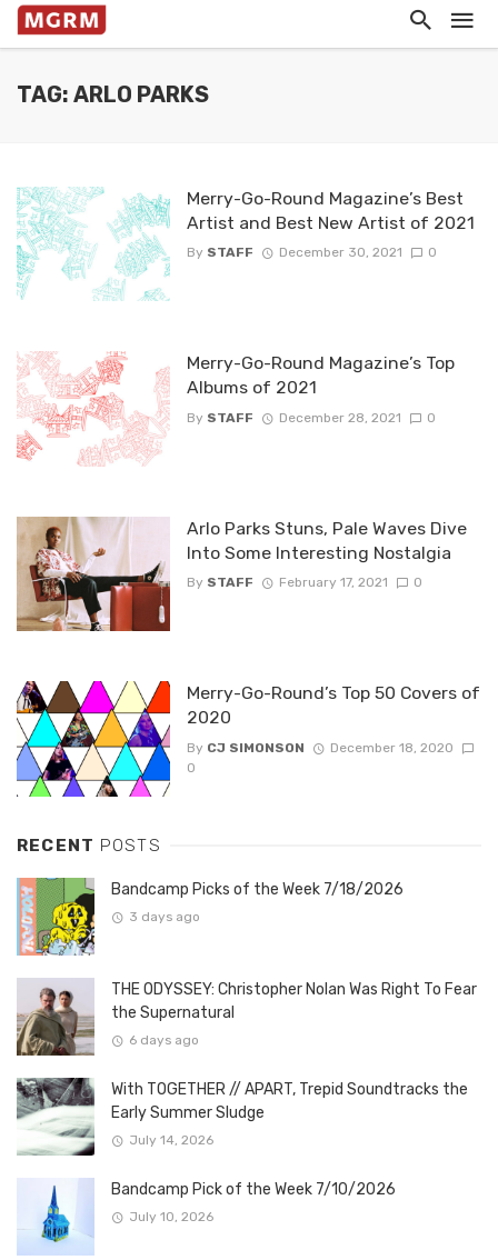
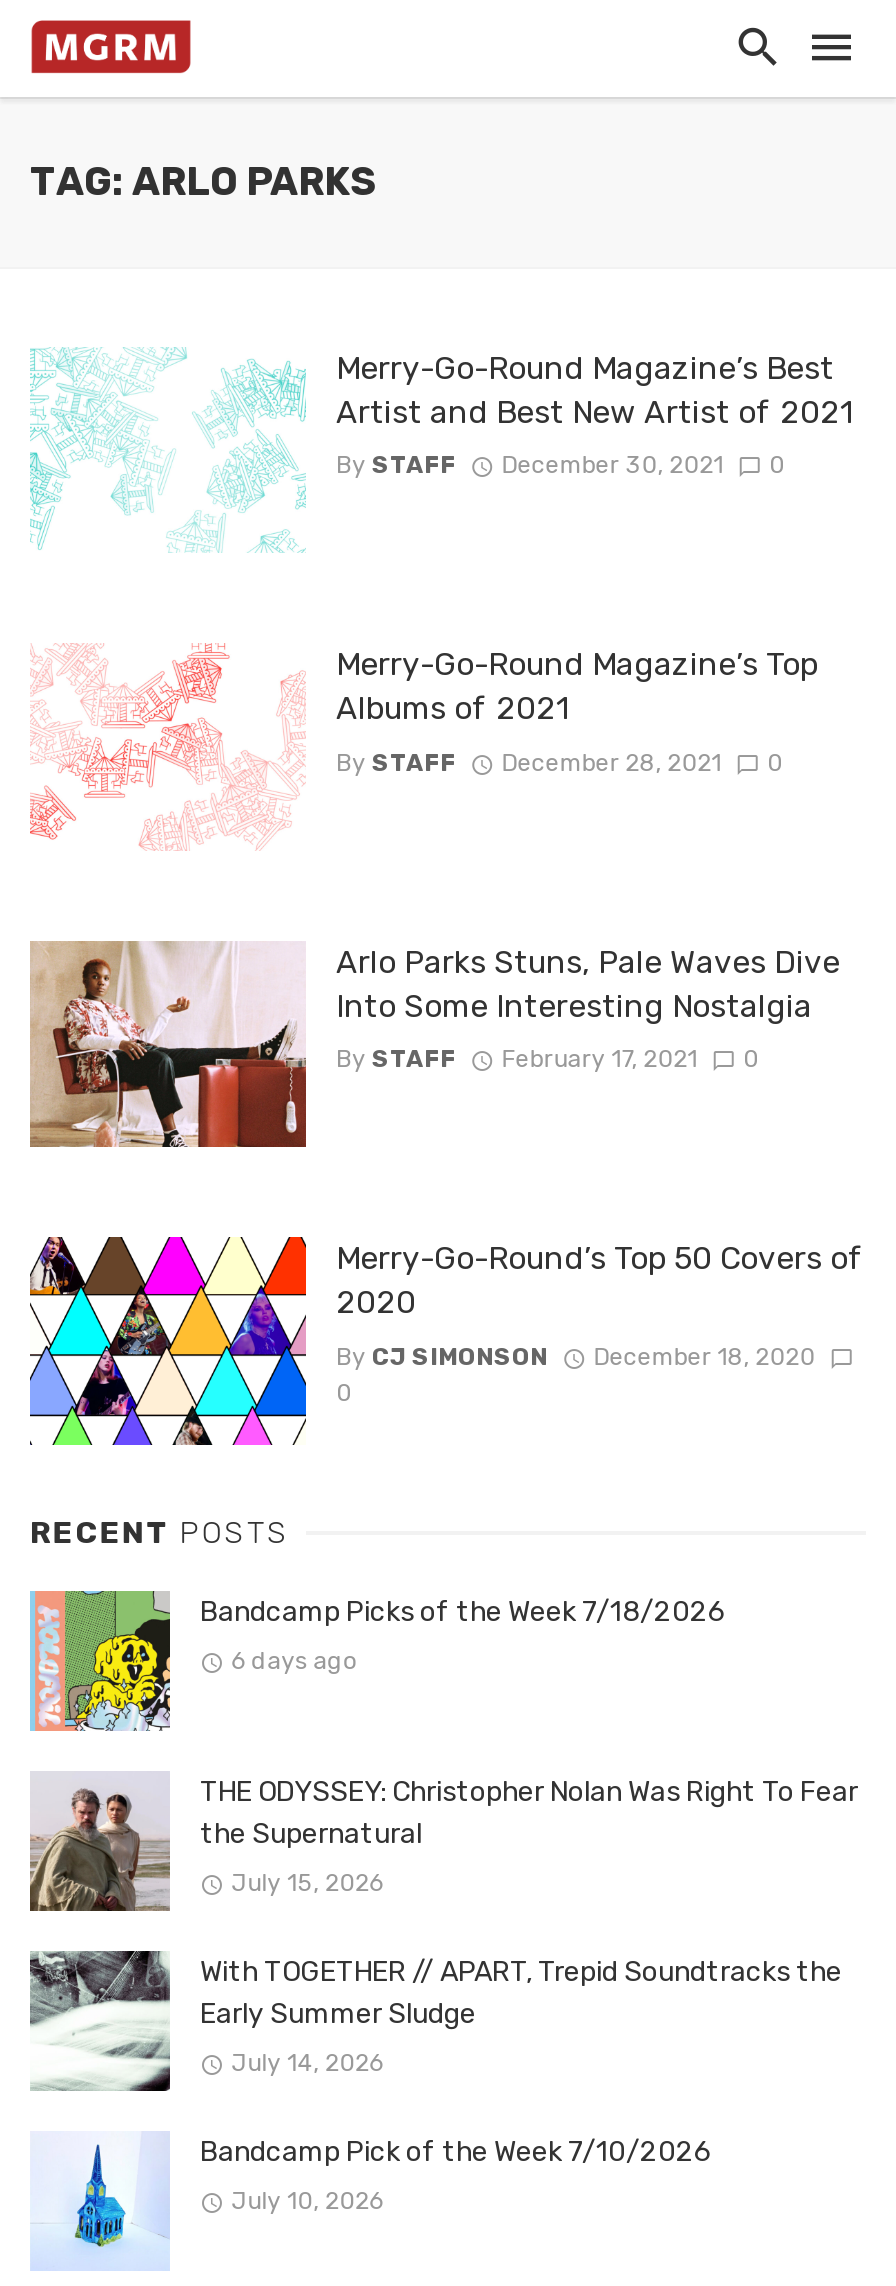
- 3 days ago
+ 6 days ago

- 6 days ago
+ July 15, 2026
